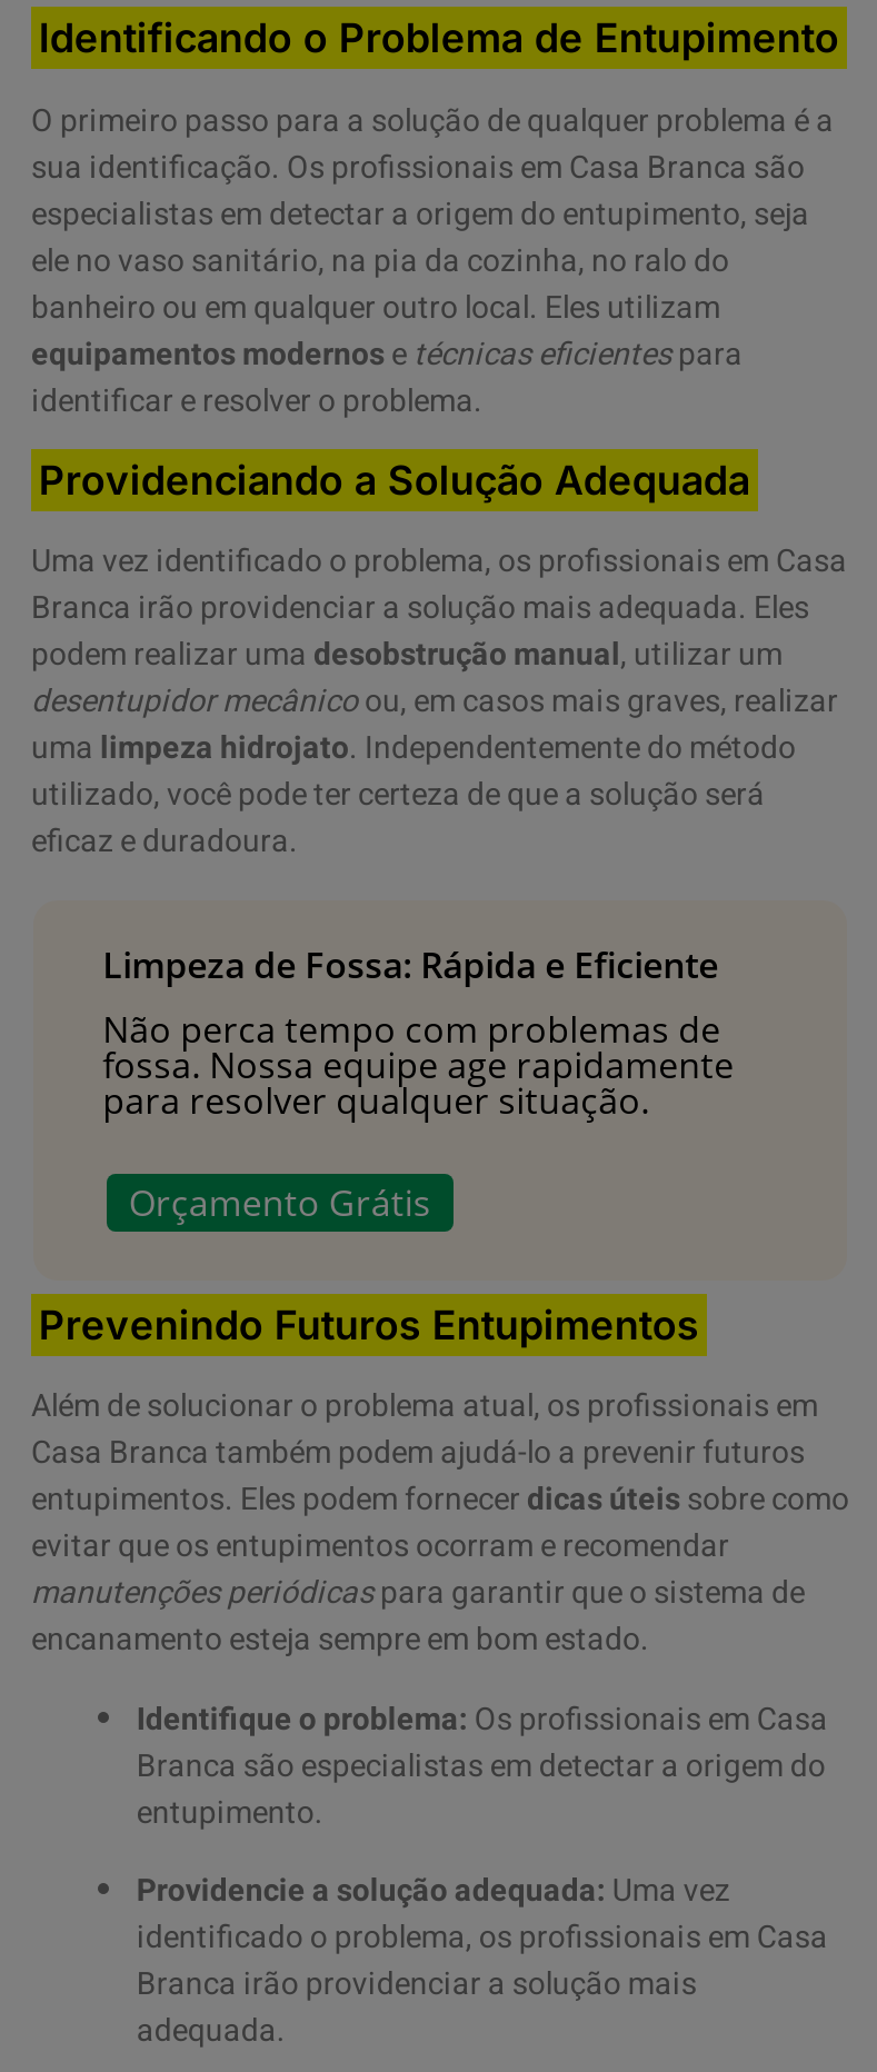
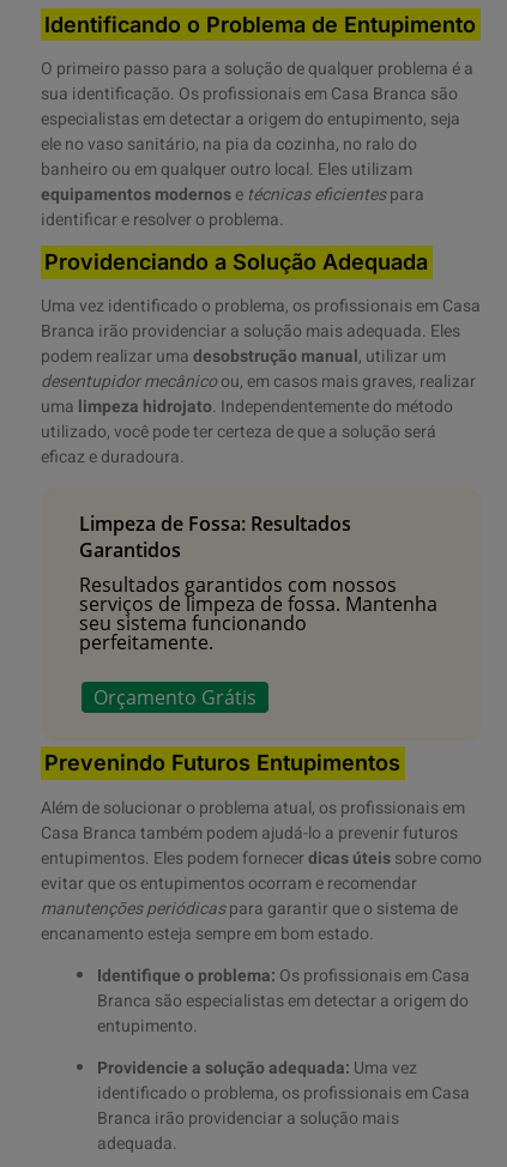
- Limpeza de Fossa: Rápida e Eficiente
- Não perca tempo com problemas de
- fossa. Nossa equipe age rapidamente
- para resolver qualquer situação.
+ Limpeza de Fossa: Resultados
+ Garantidos
+ Resultados garantidos com nossos
+ serviços de limpeza de fossa. Mantenha
+ seu sistema funcionando
+ perfeitamente.
